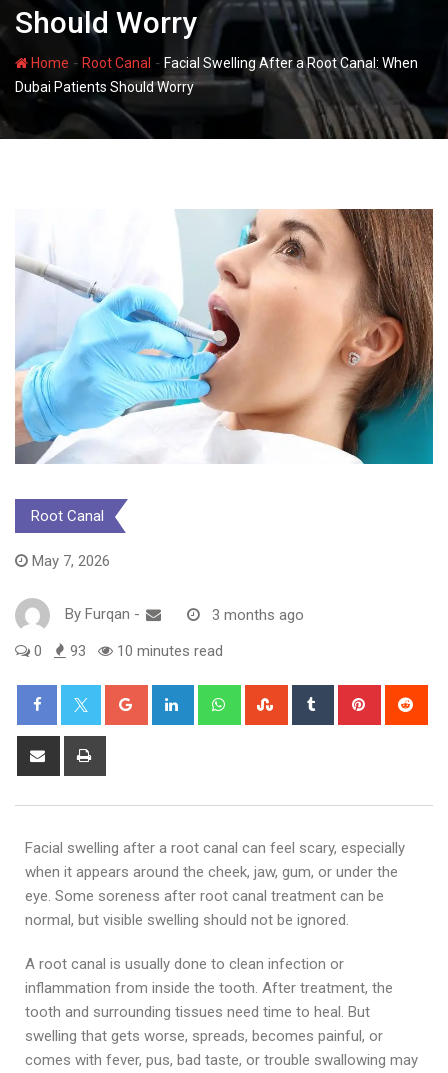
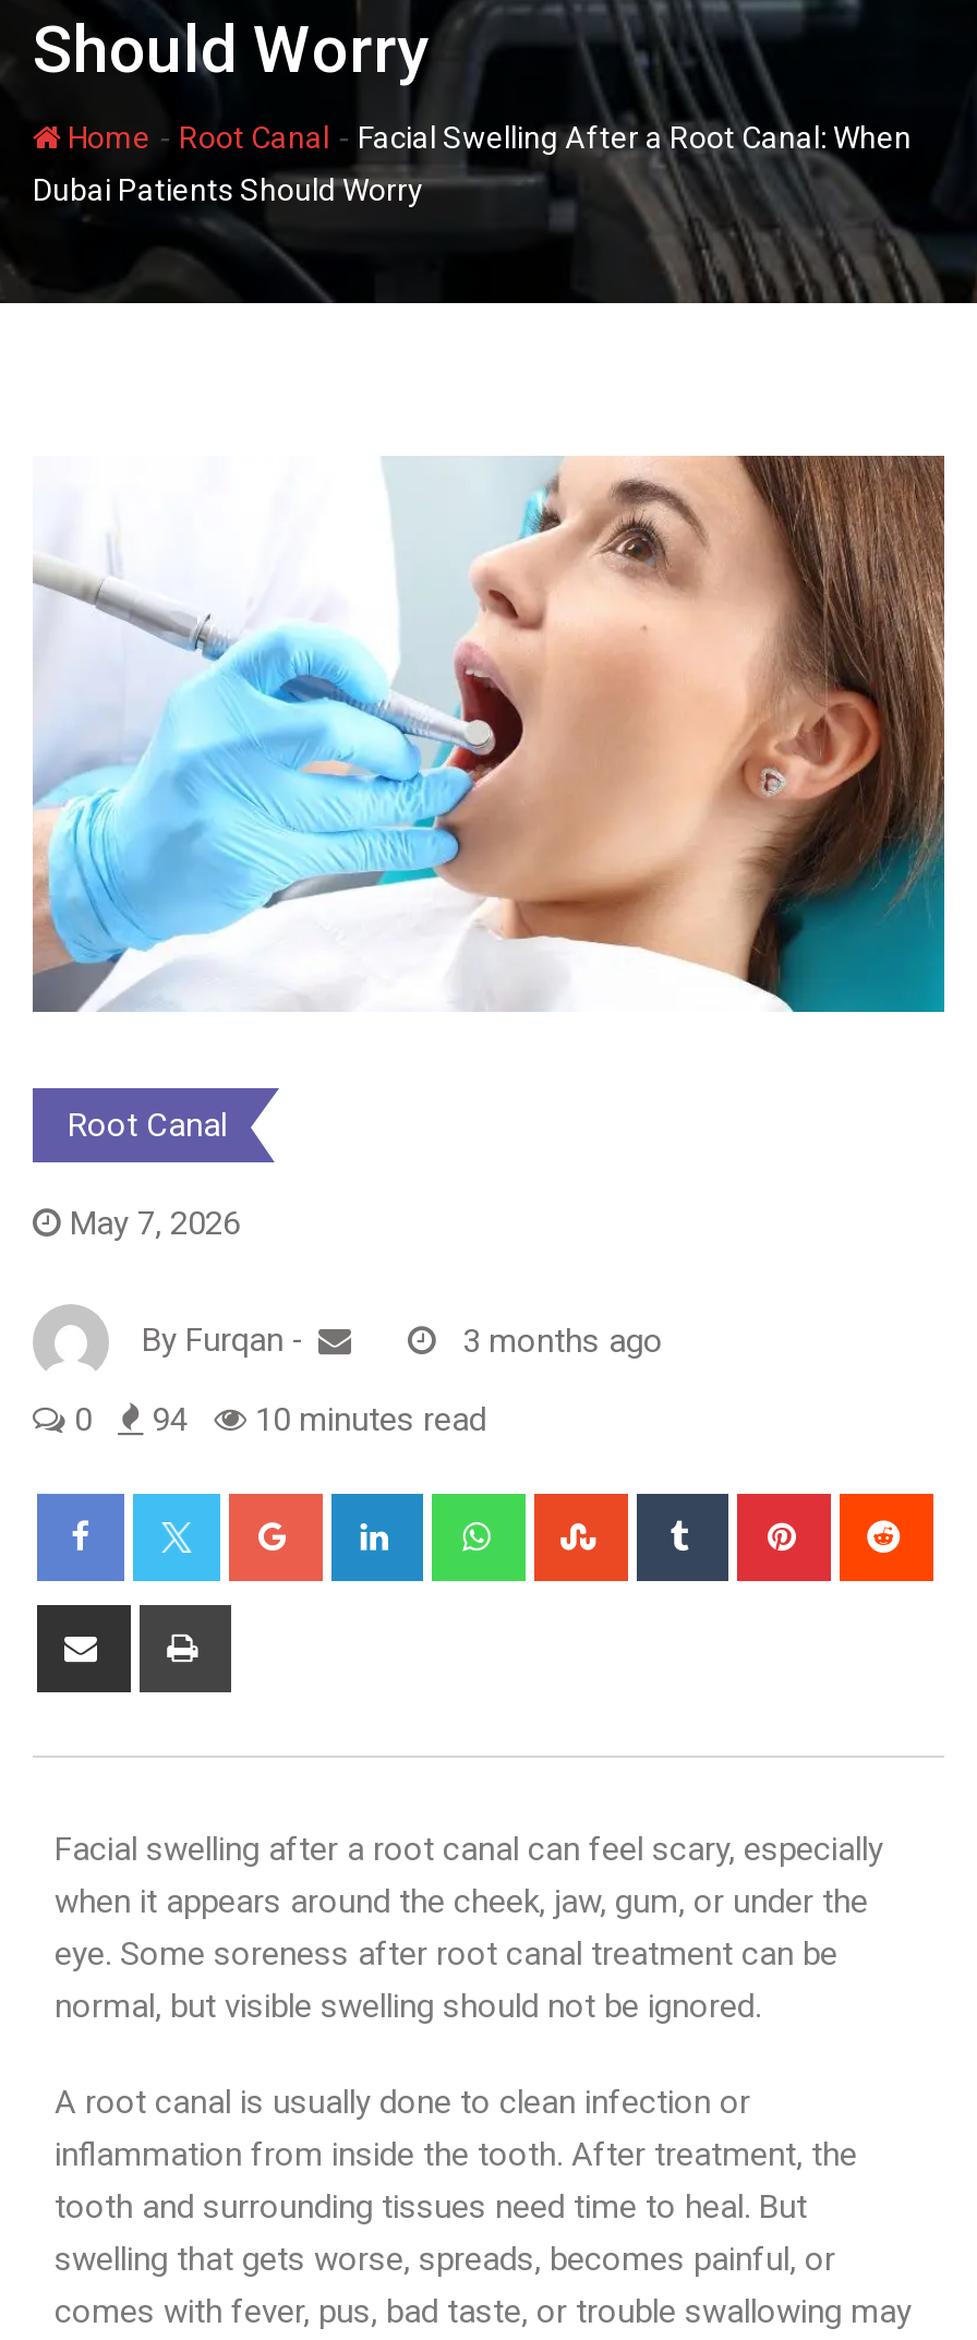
- 0 93 10 minutes read
+ 0 94 10 minutes read
